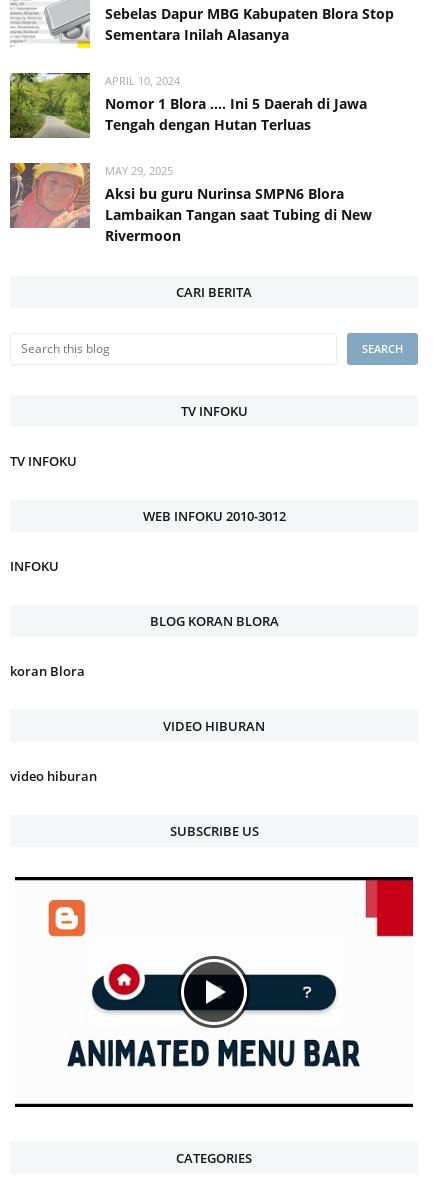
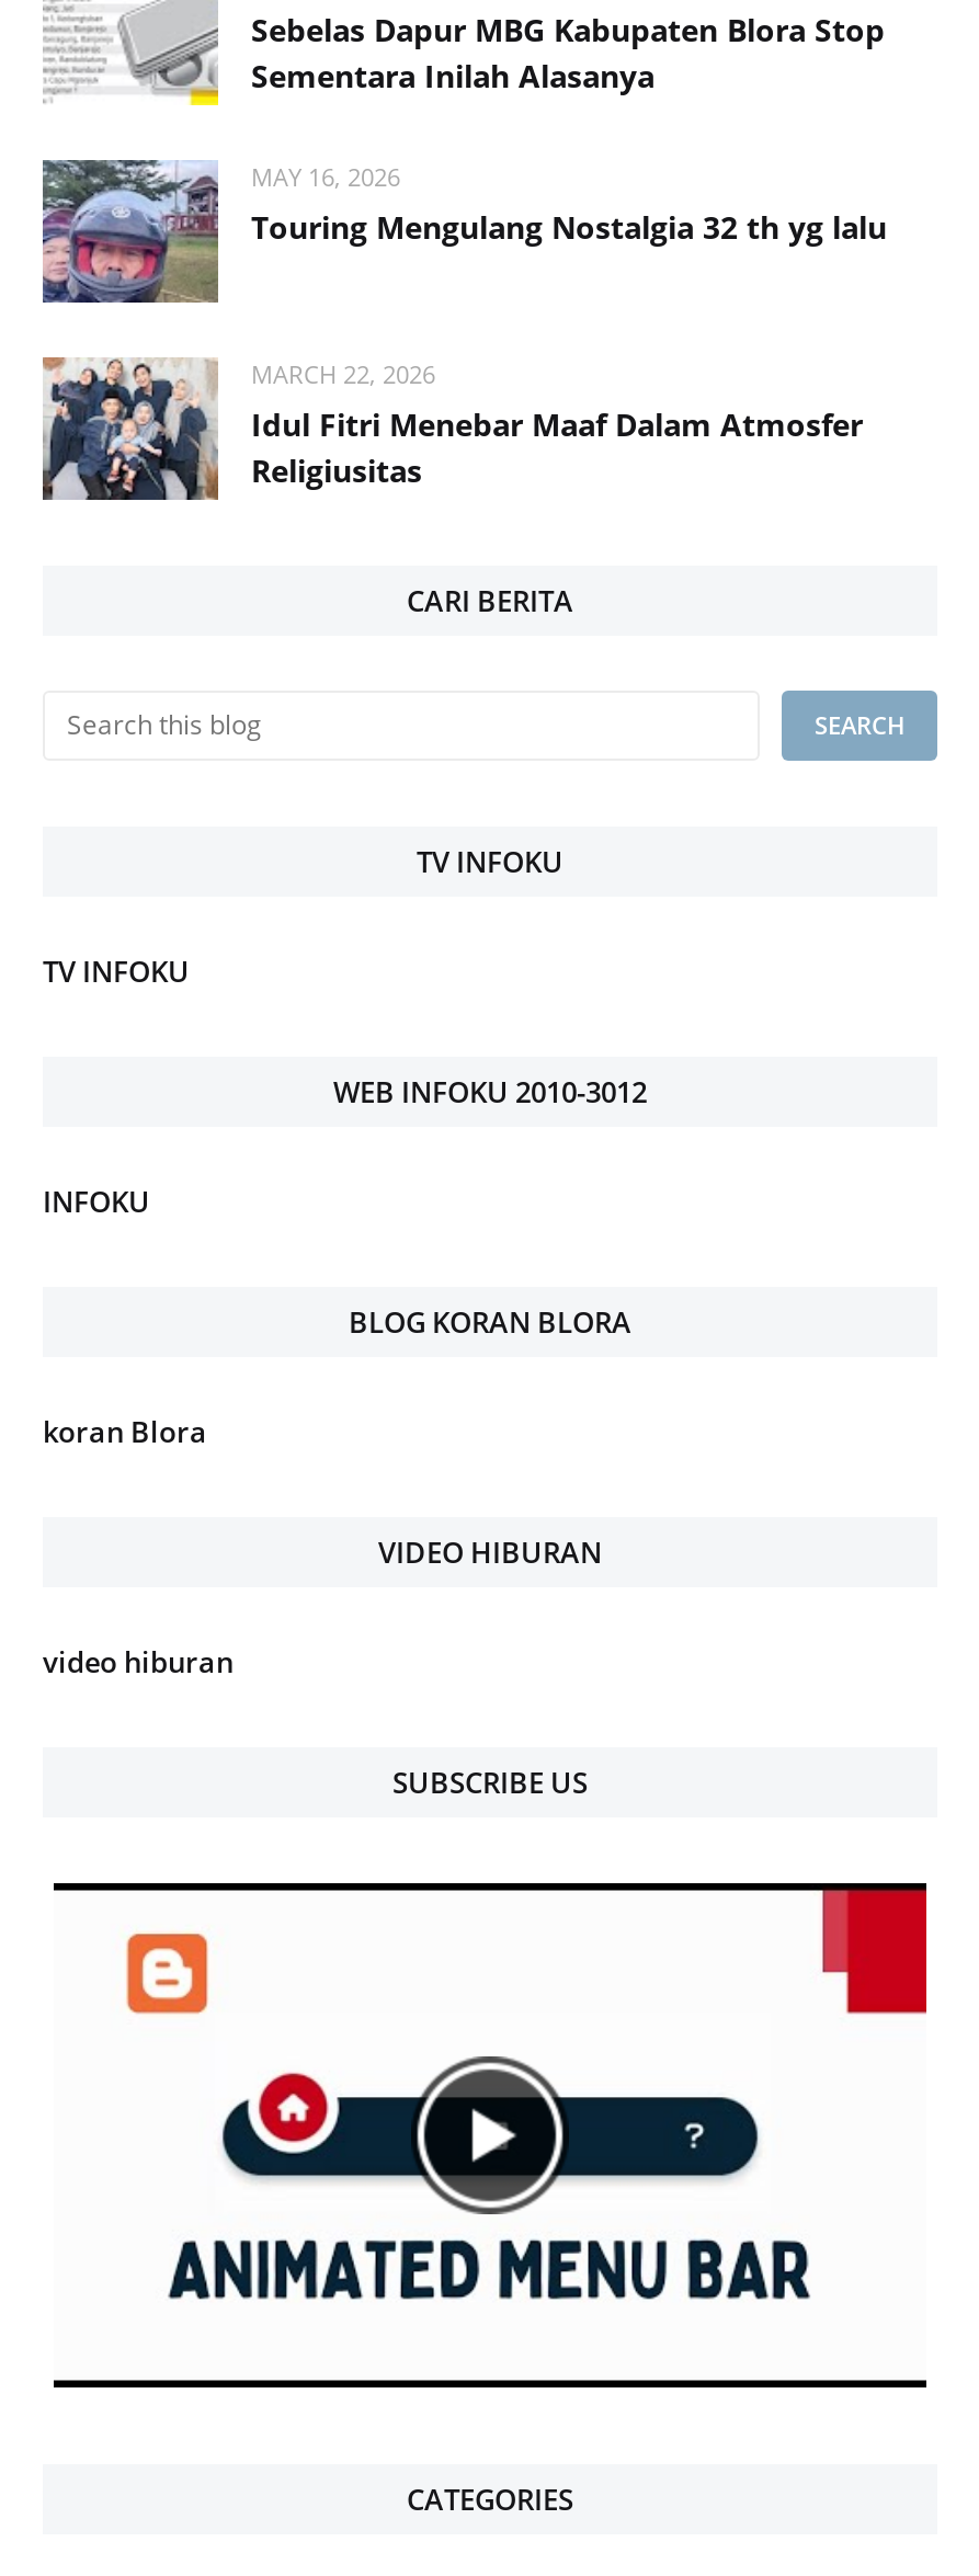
- [image]
- APRIL 10, 2024
- Nomor 1 Blora .... Ini 5 Daerah di Jawa
- Tengah dengan Hutan Terluas
+ [image]
+ MAY 16, 2026
+ Touring Mengulang Nostalgia 32 th yg lalu

- [image]
- MAY 29, 2025
- Aksi bu guru Nurinsa SMPN6 Blora
- Lambaikan Tangan saat Tubing di New
- Rivermoon
+ [image]
+ MARCH 22, 2026
+ Idul Fitri Menebar Maaf Dalam Atmosfer
+ Religiusitas
